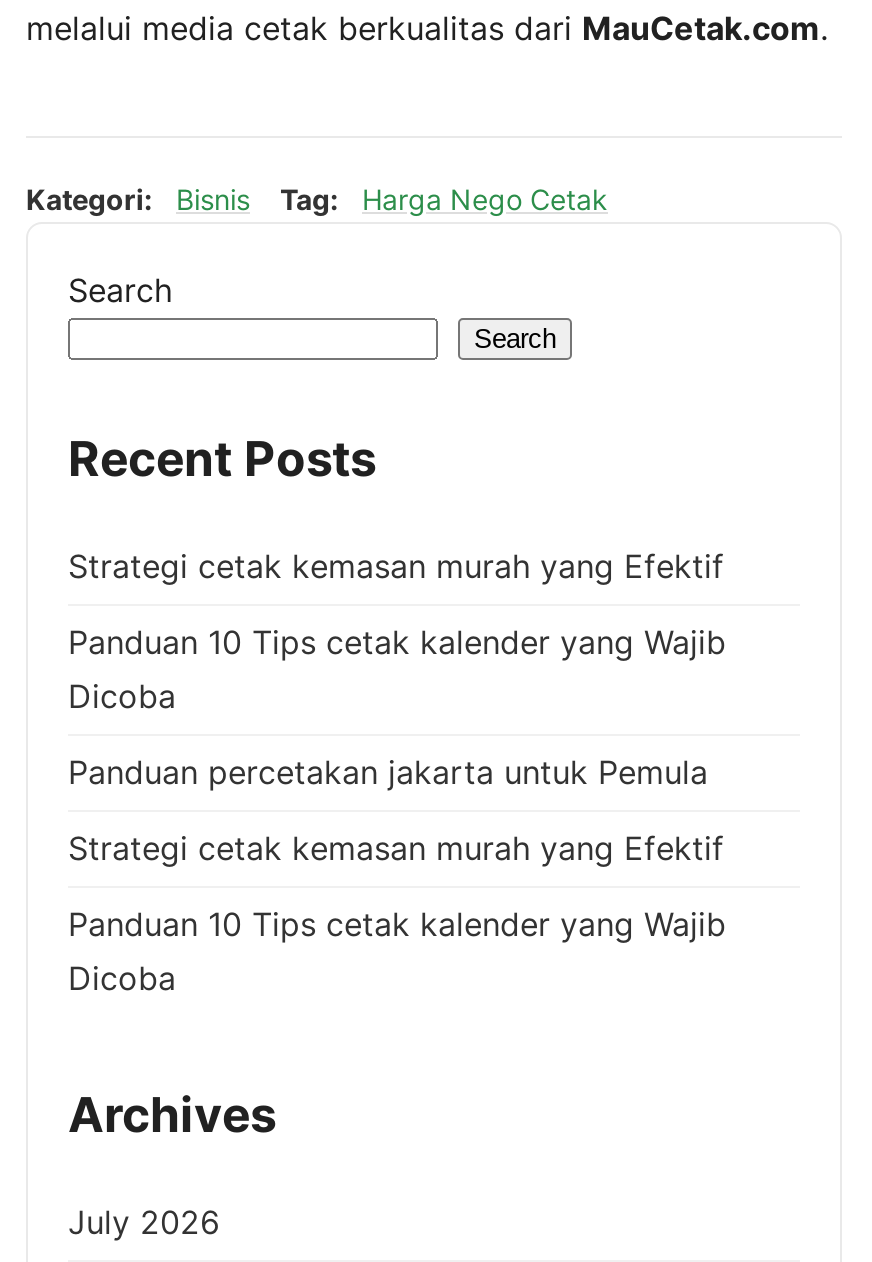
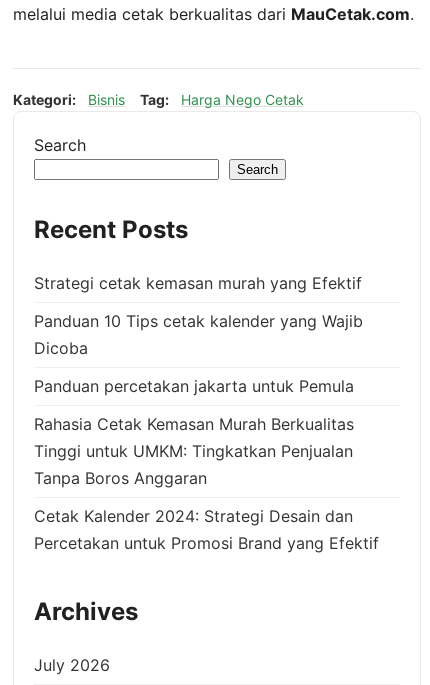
- Strategi cetak kemasan murah yang Efektif
+ Rahasia Cetak Kemasan Murah Berkualitas
+ Tinggi untuk UMKM: Tingkatkan Penjualan
+ Tanpa Boros Anggaran

- Panduan 10 Tips cetak kalender yang Wajib
- Dicoba
+ Cetak Kalender 2024: Strategi Desain dan
+ Percetakan untuk Promosi Brand yang Efektif
